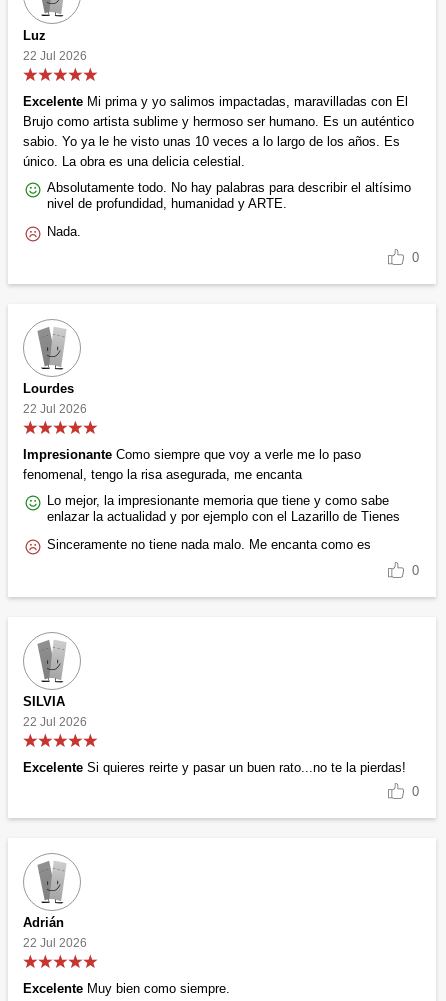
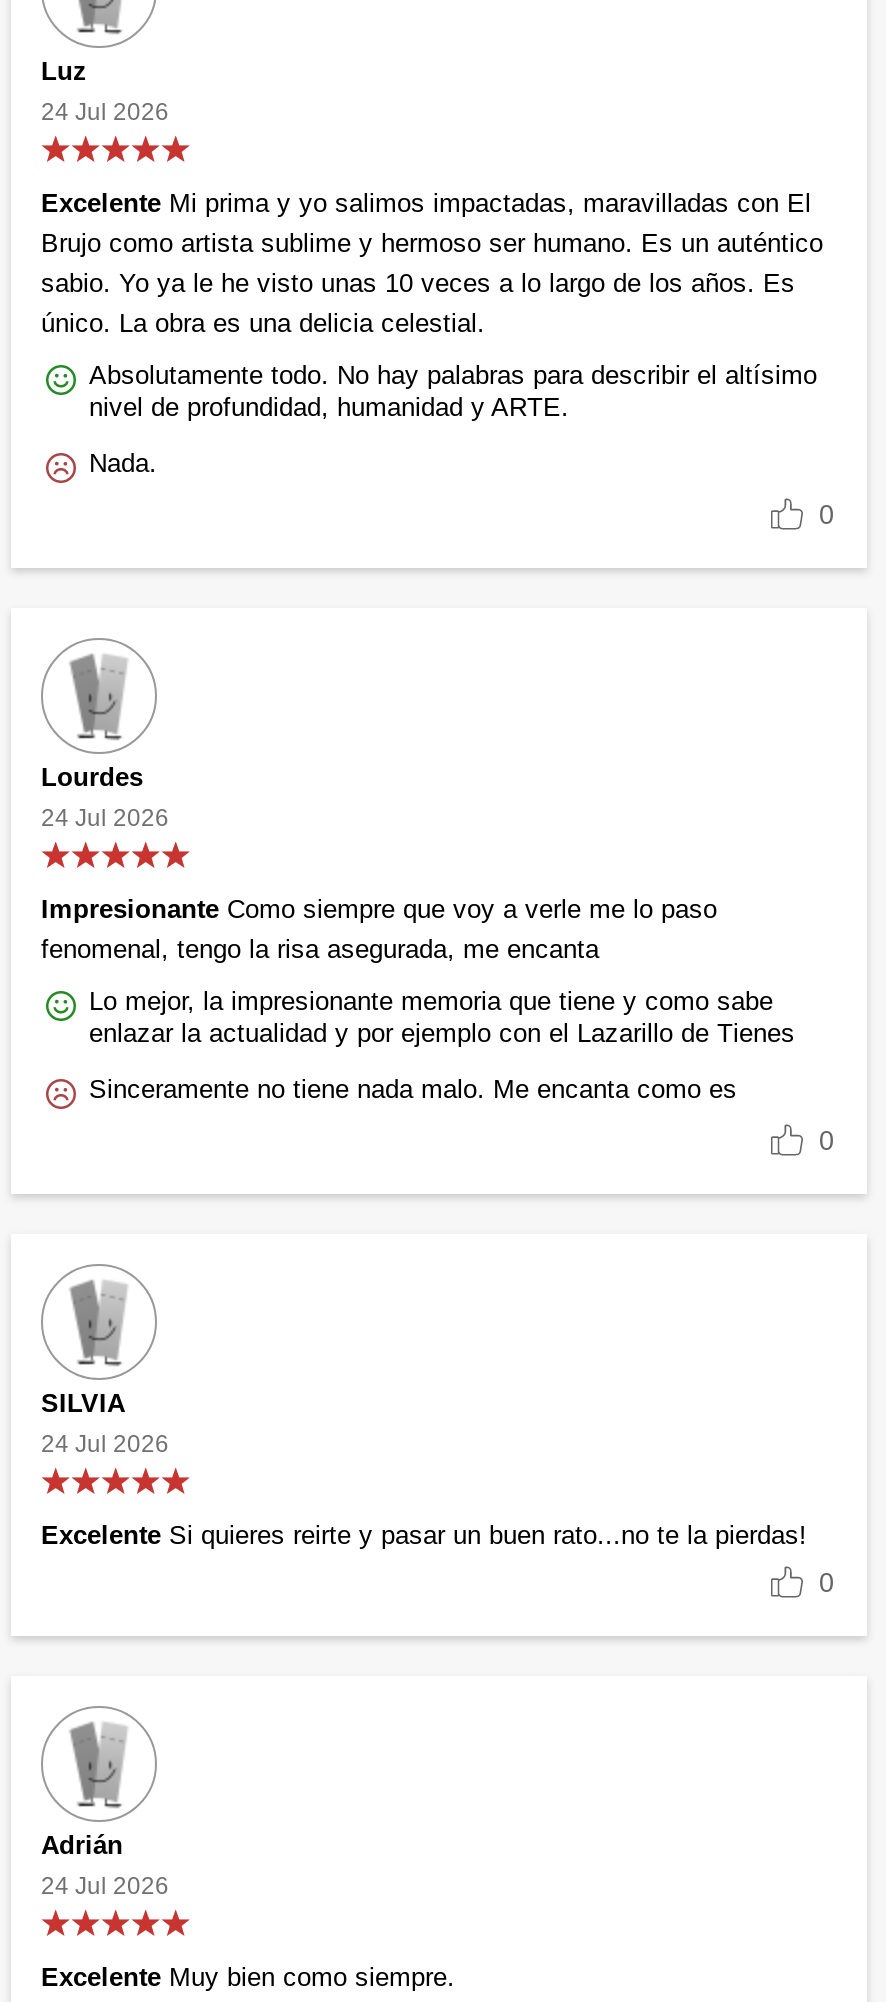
- 22 Jul 2026
+ 24 Jul 2026

- 22 Jul 2026
+ 24 Jul 2026

- 22 Jul 2026
+ 24 Jul 2026

- 22 Jul 2026
+ 24 Jul 2026
